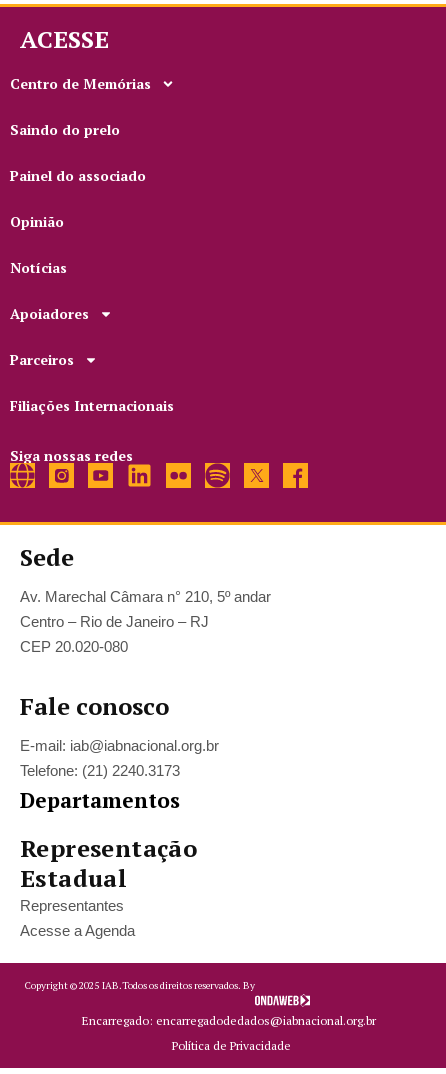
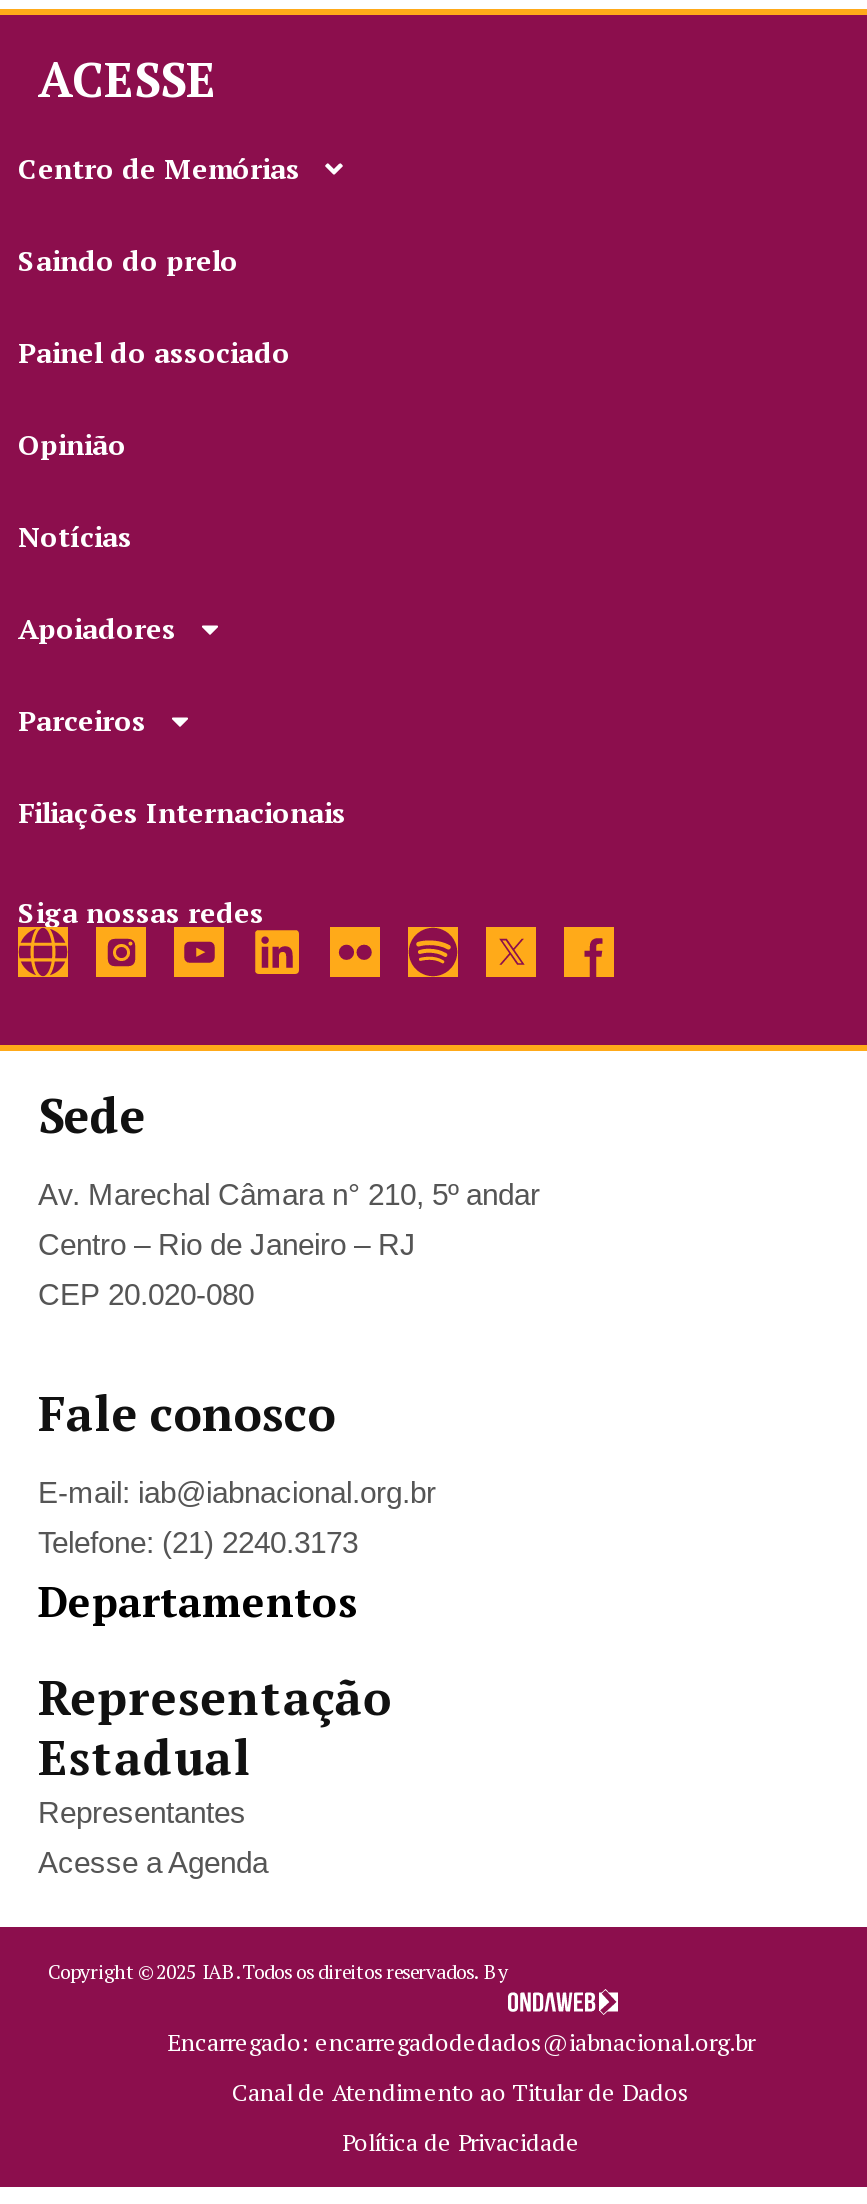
+ Canal de Atendimento ao Titular de Dados
